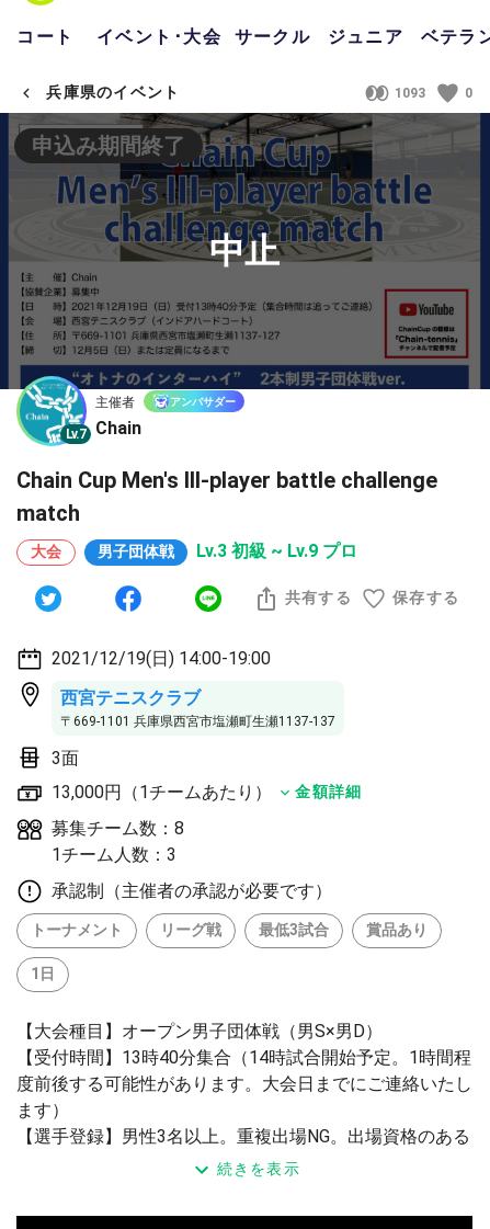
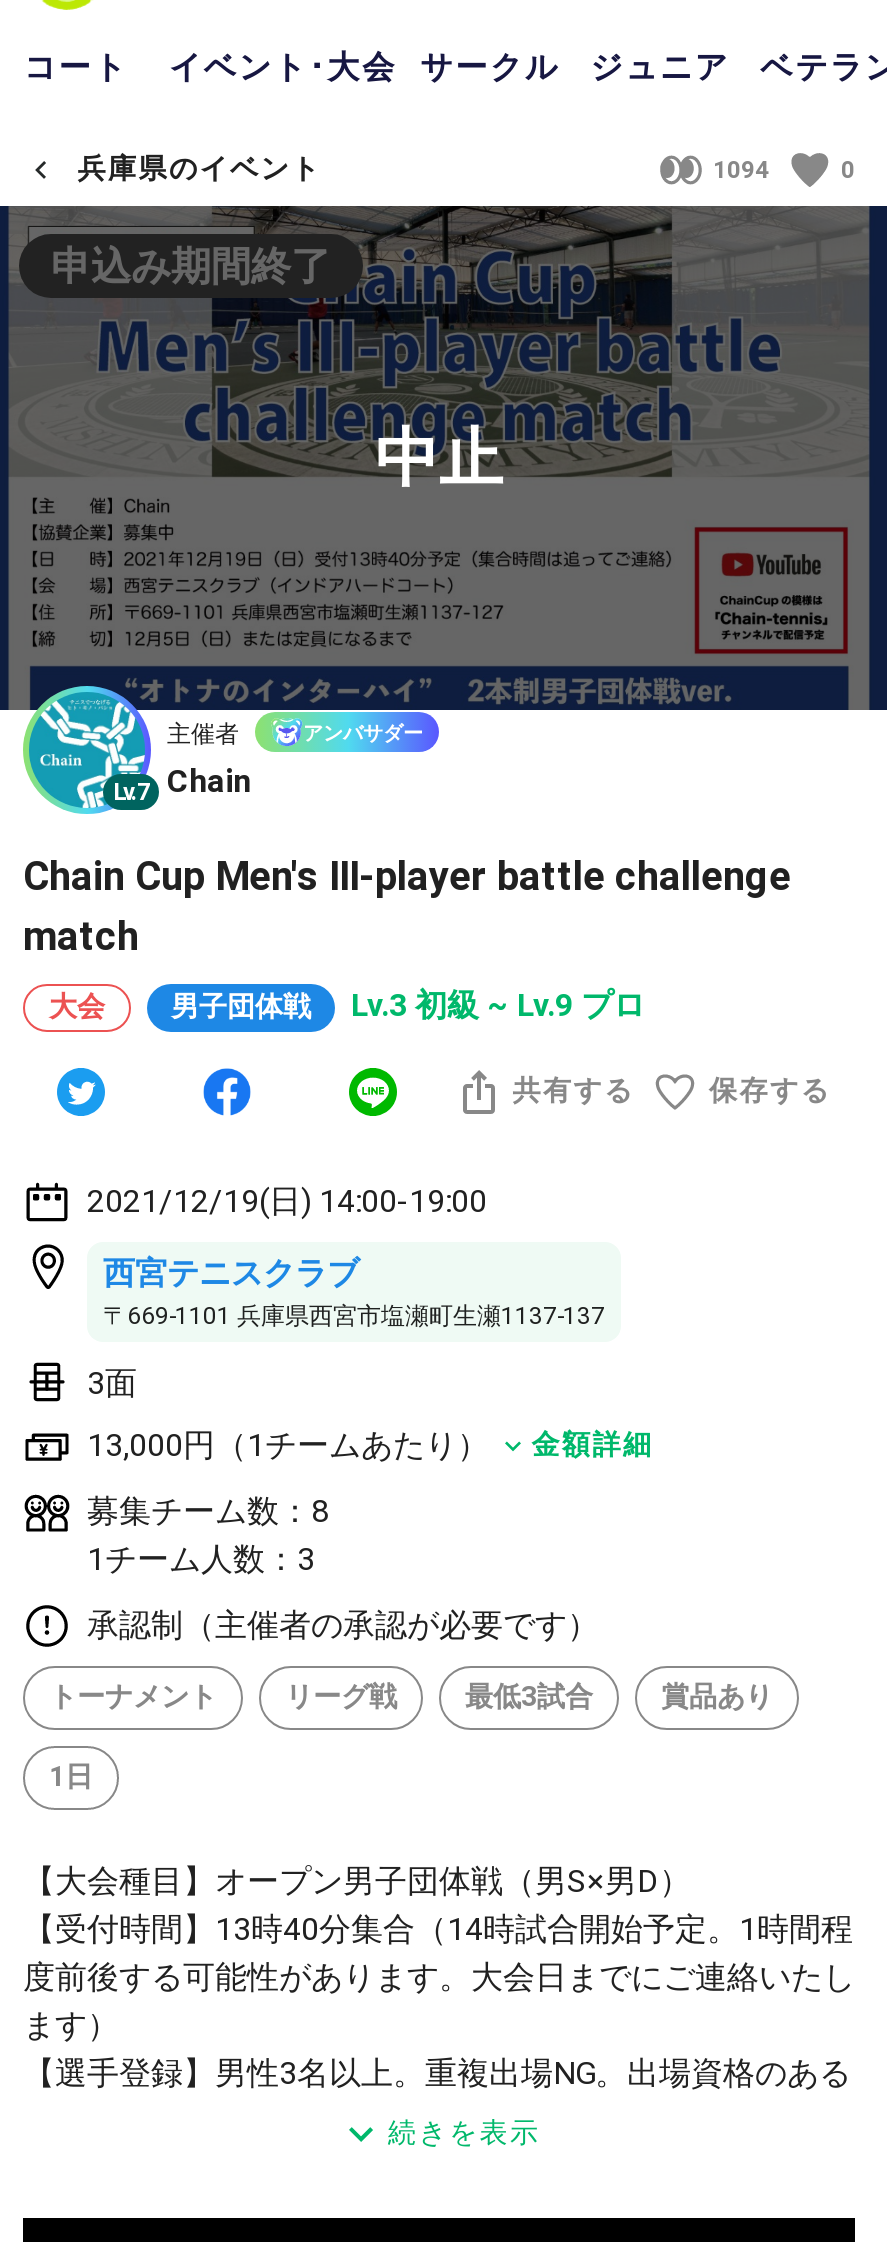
- 1093
+ 1094
